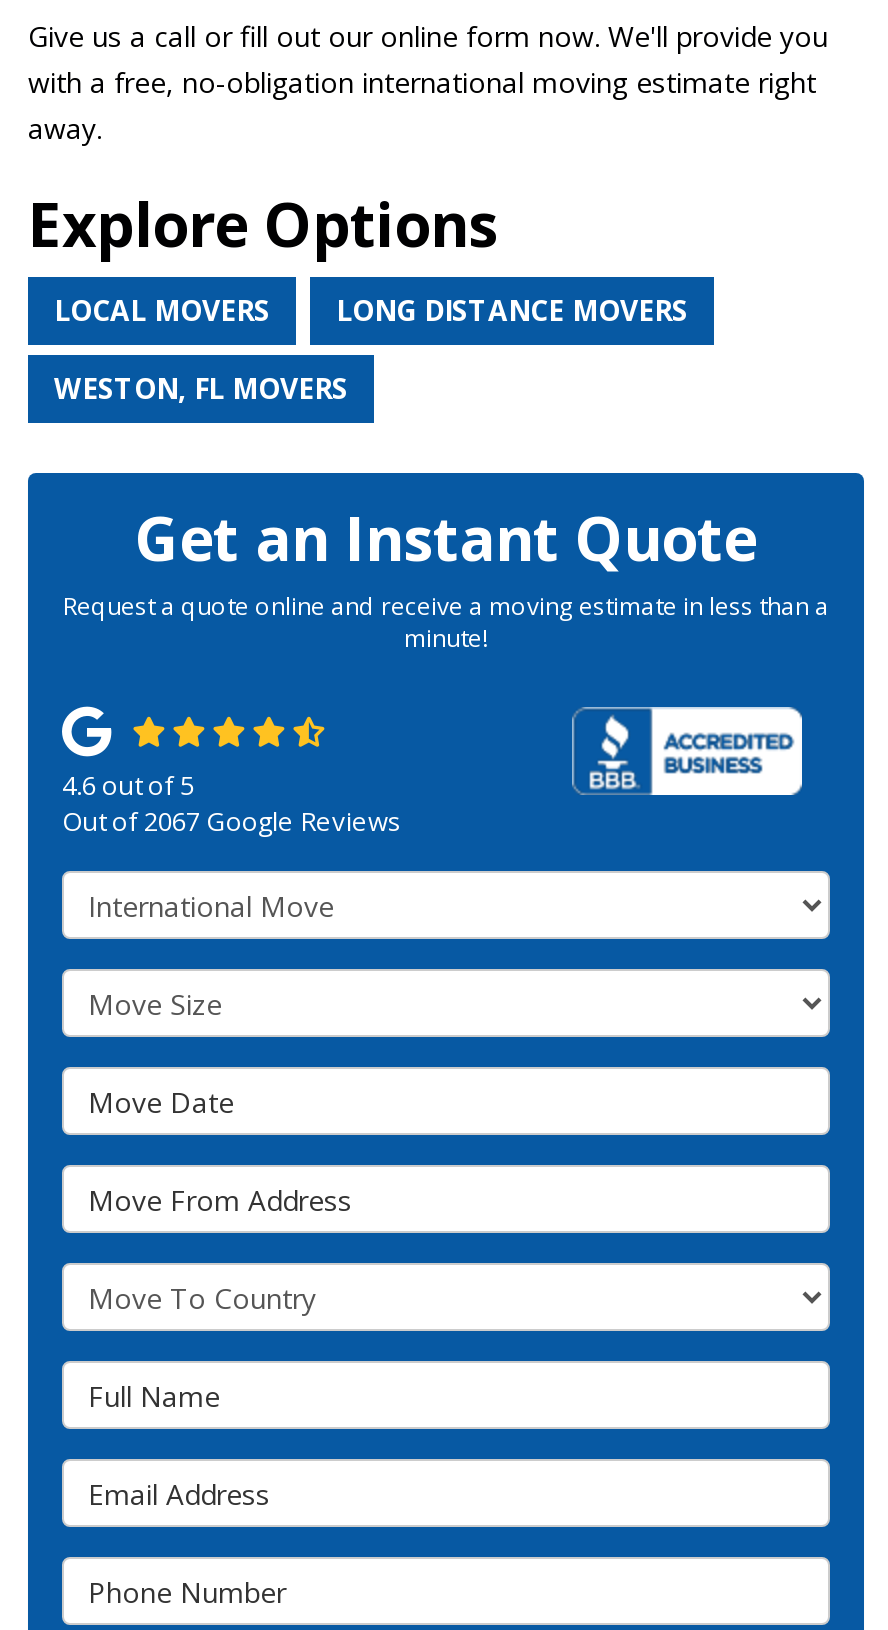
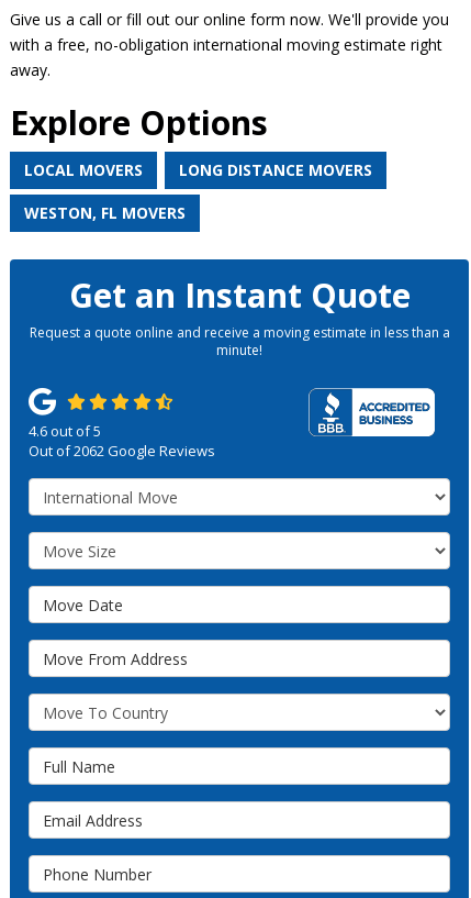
- Out of 2067 Google Reviews
+ Out of 2062 Google Reviews
